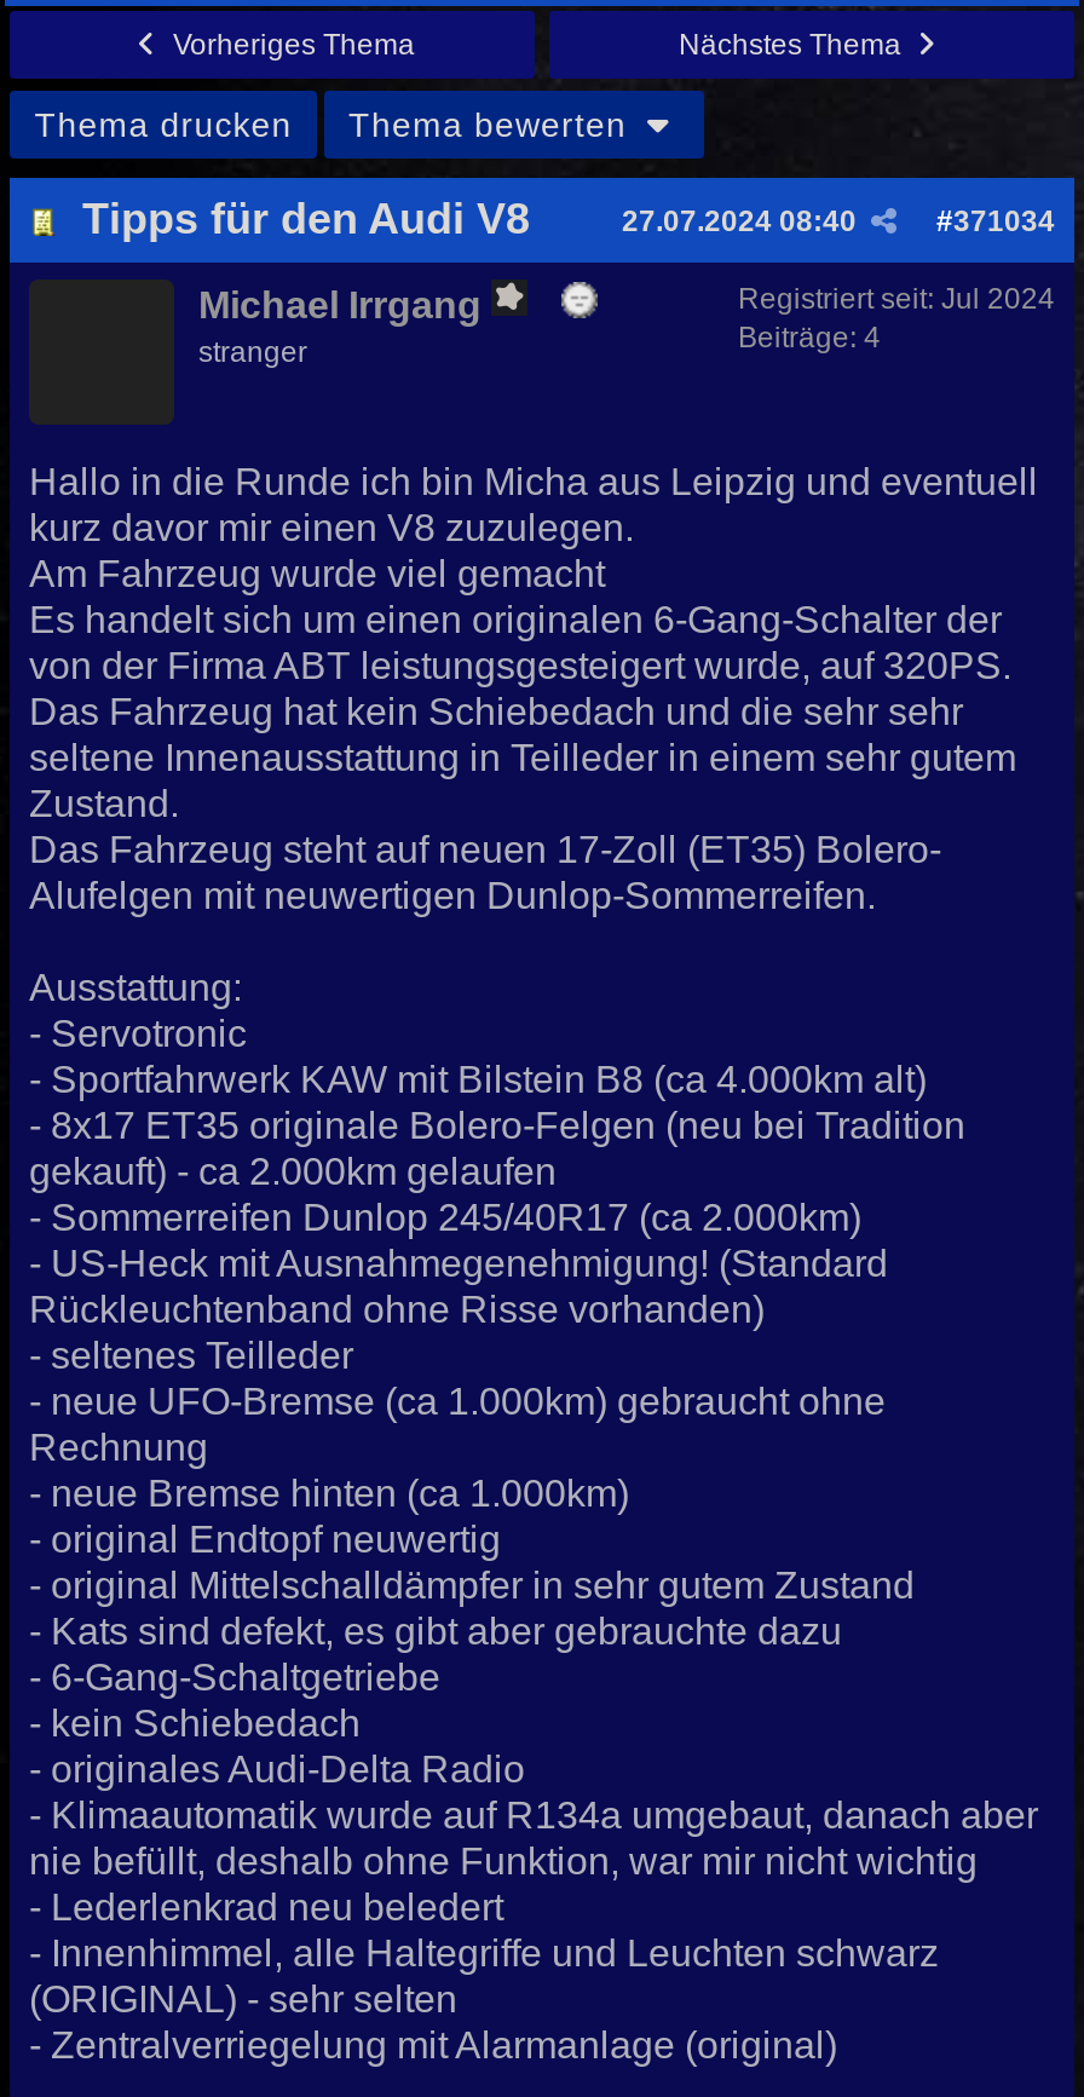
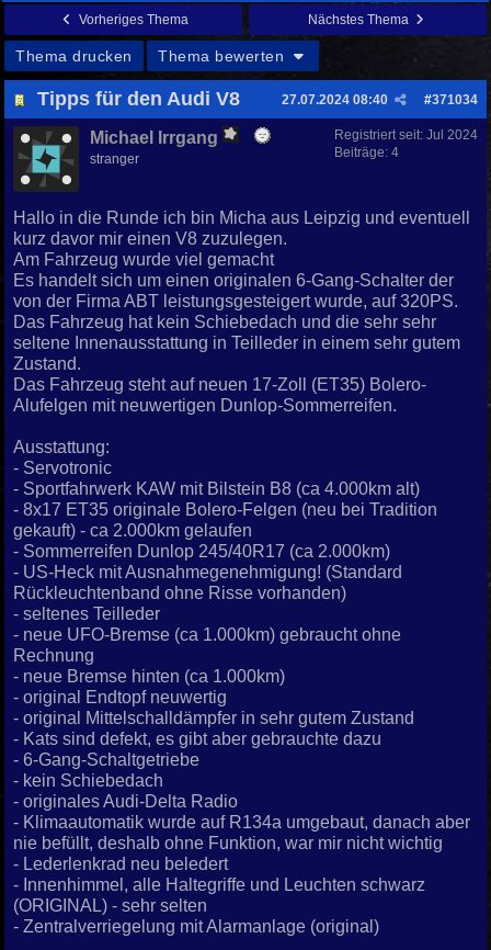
+ [image]
